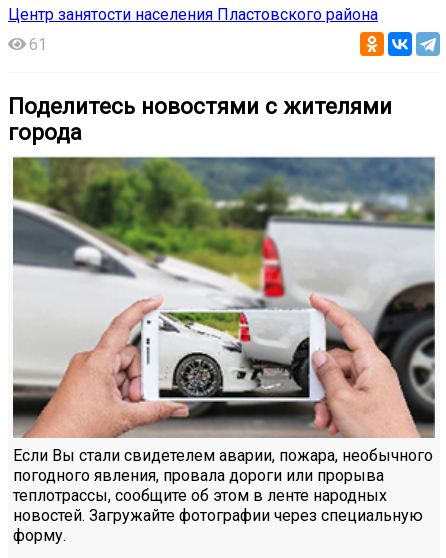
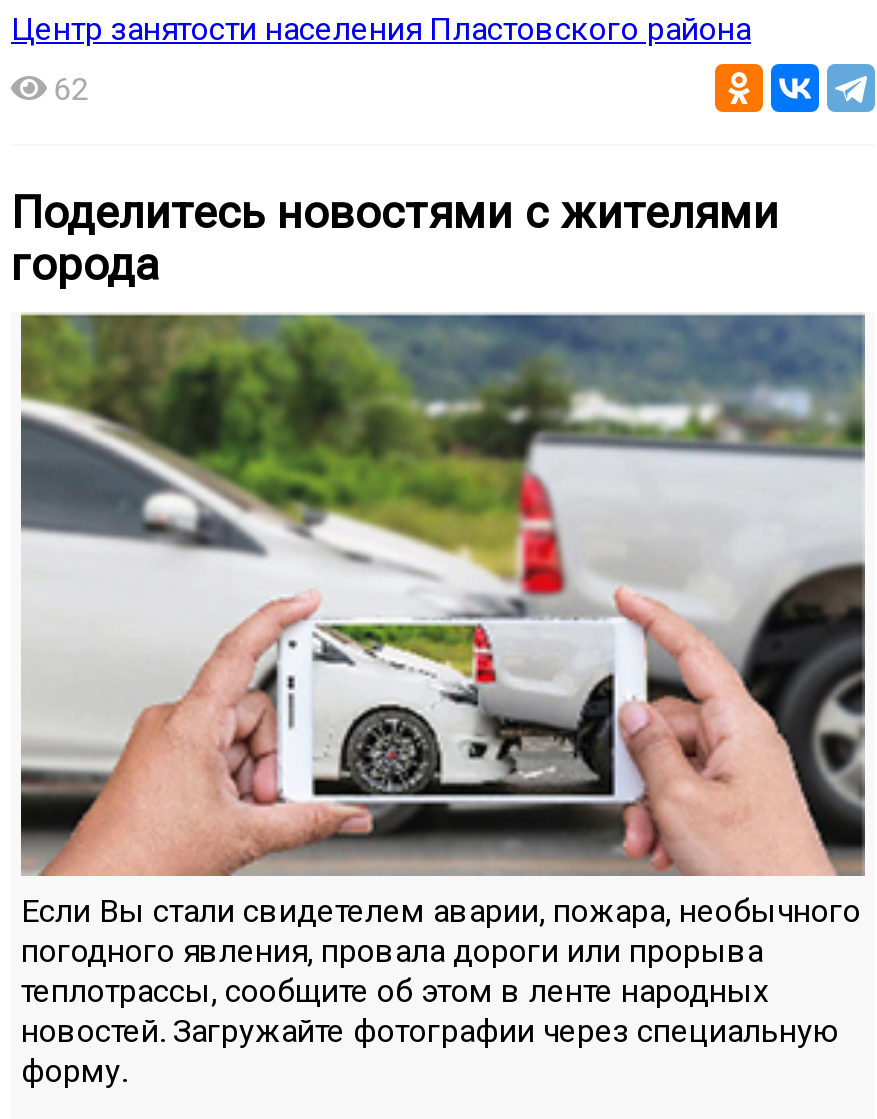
- 61
+ 62
